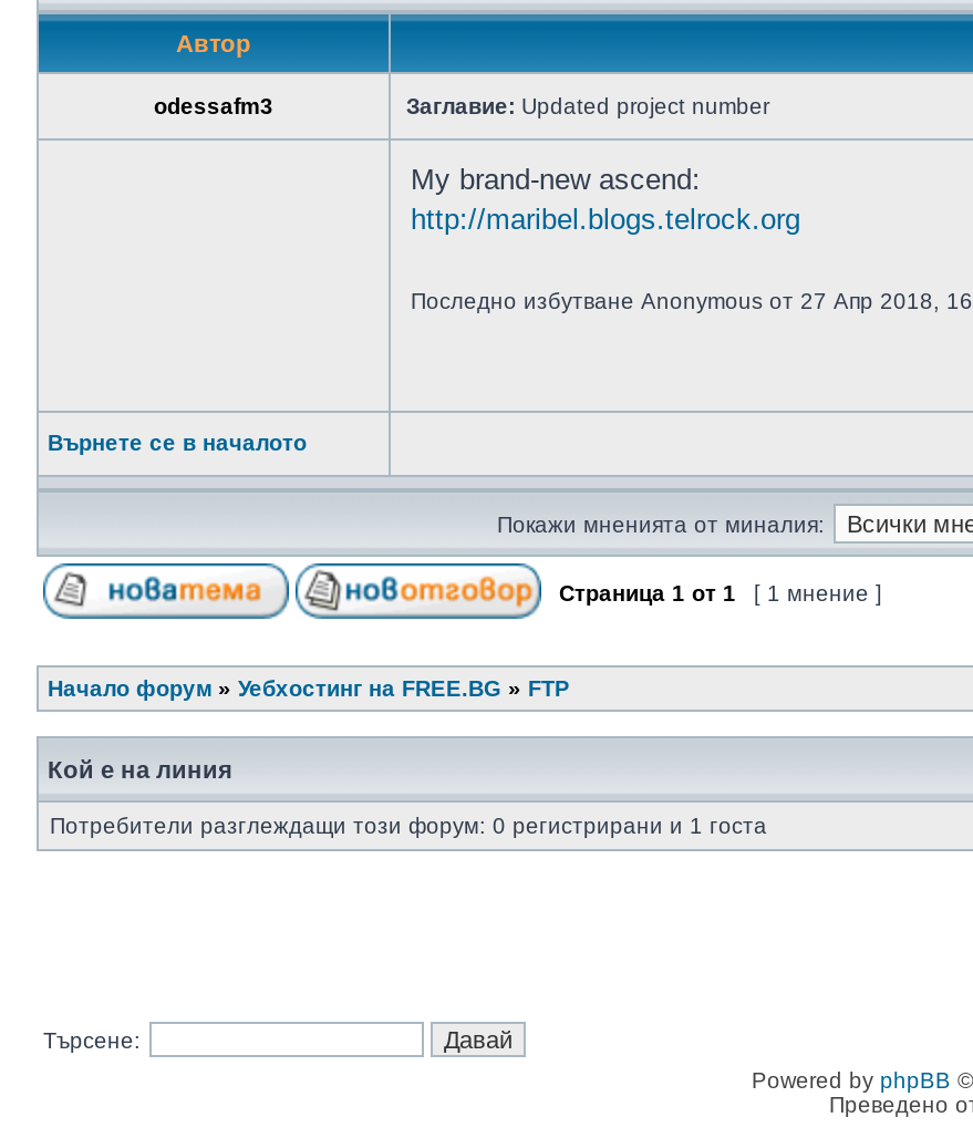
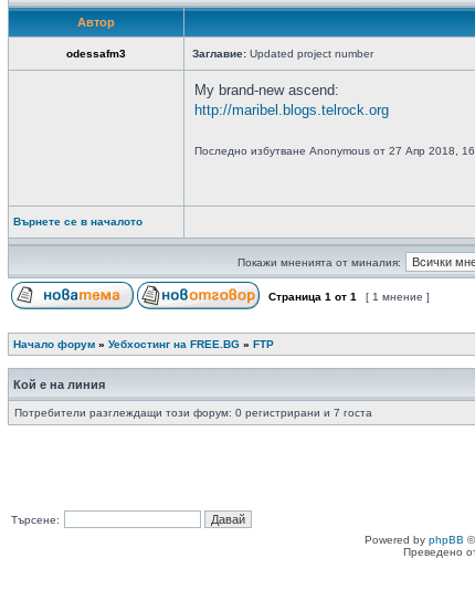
- Потребители разглеждащи този форум: 0 регистрирани и 1 госта
+ Потребители разглеждащи този форум: 0 регистрирани и 7 госта
